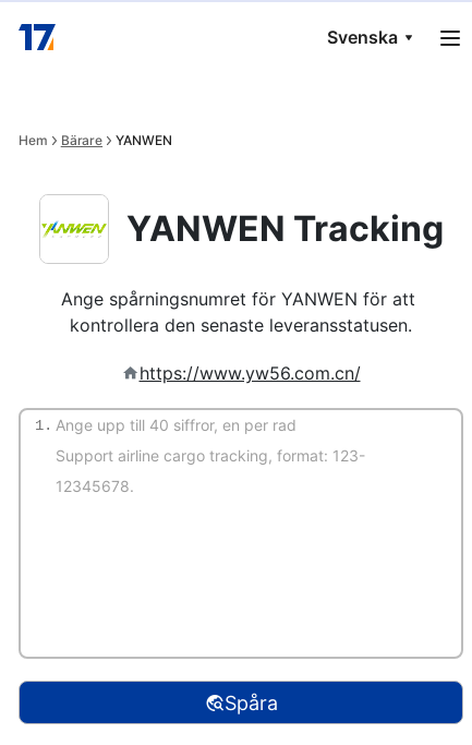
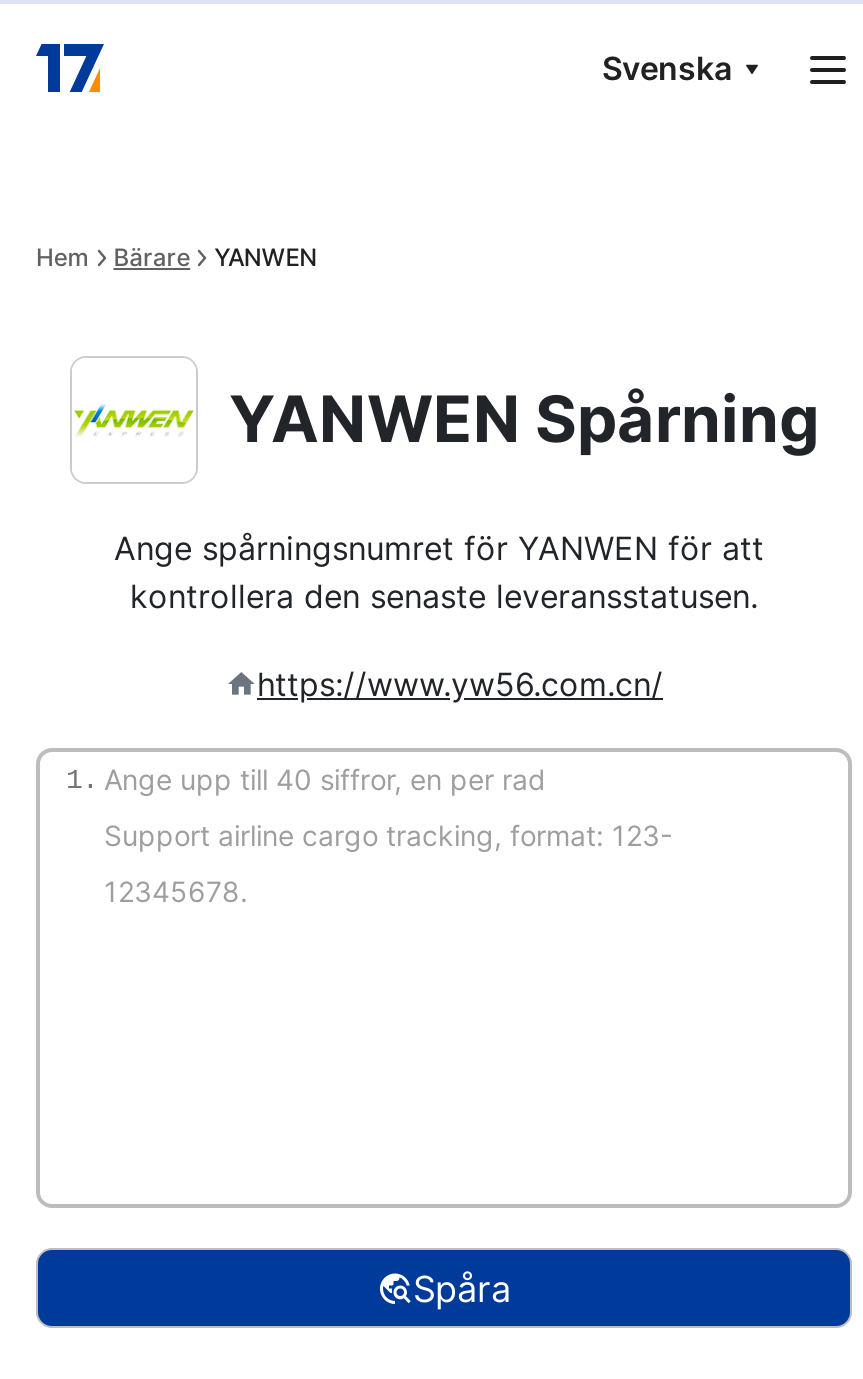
- YANWEN Tracking
+ YANWEN Spårning
